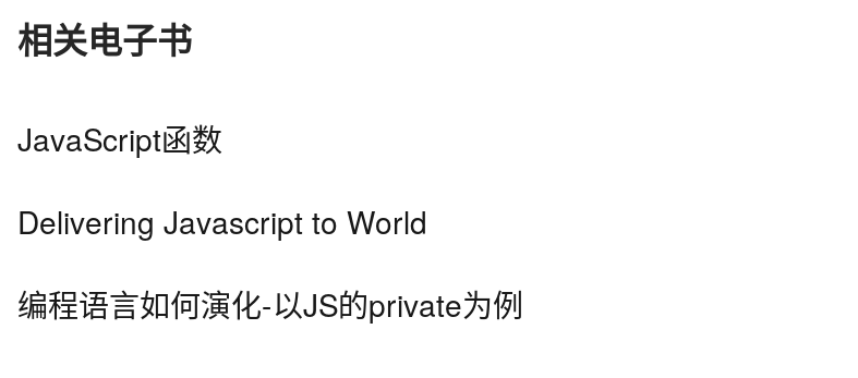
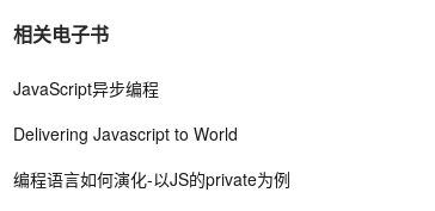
- JavaScript函数
+ JavaScript异步编程
